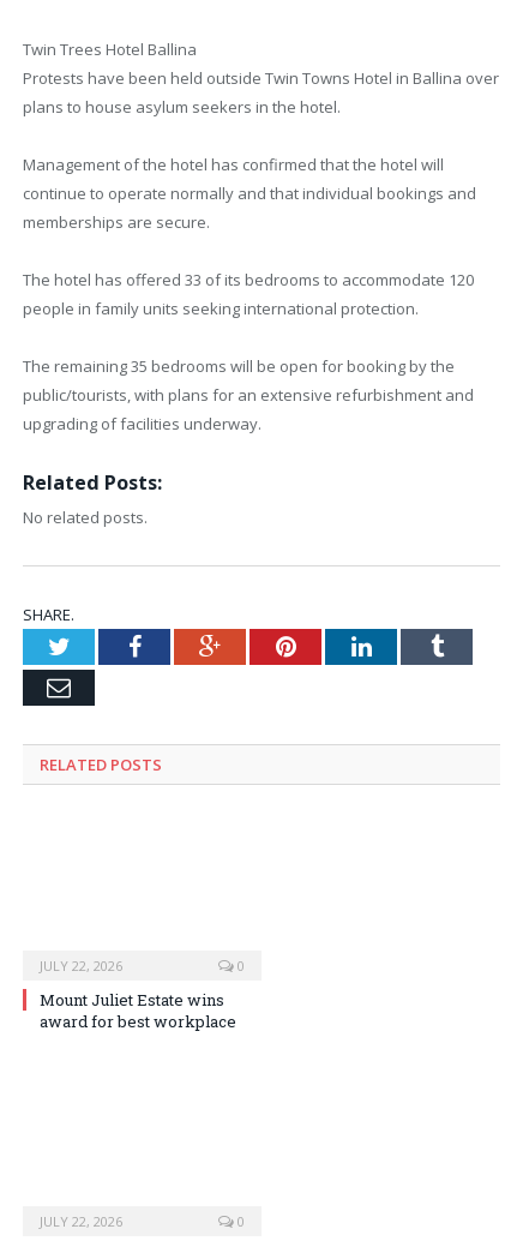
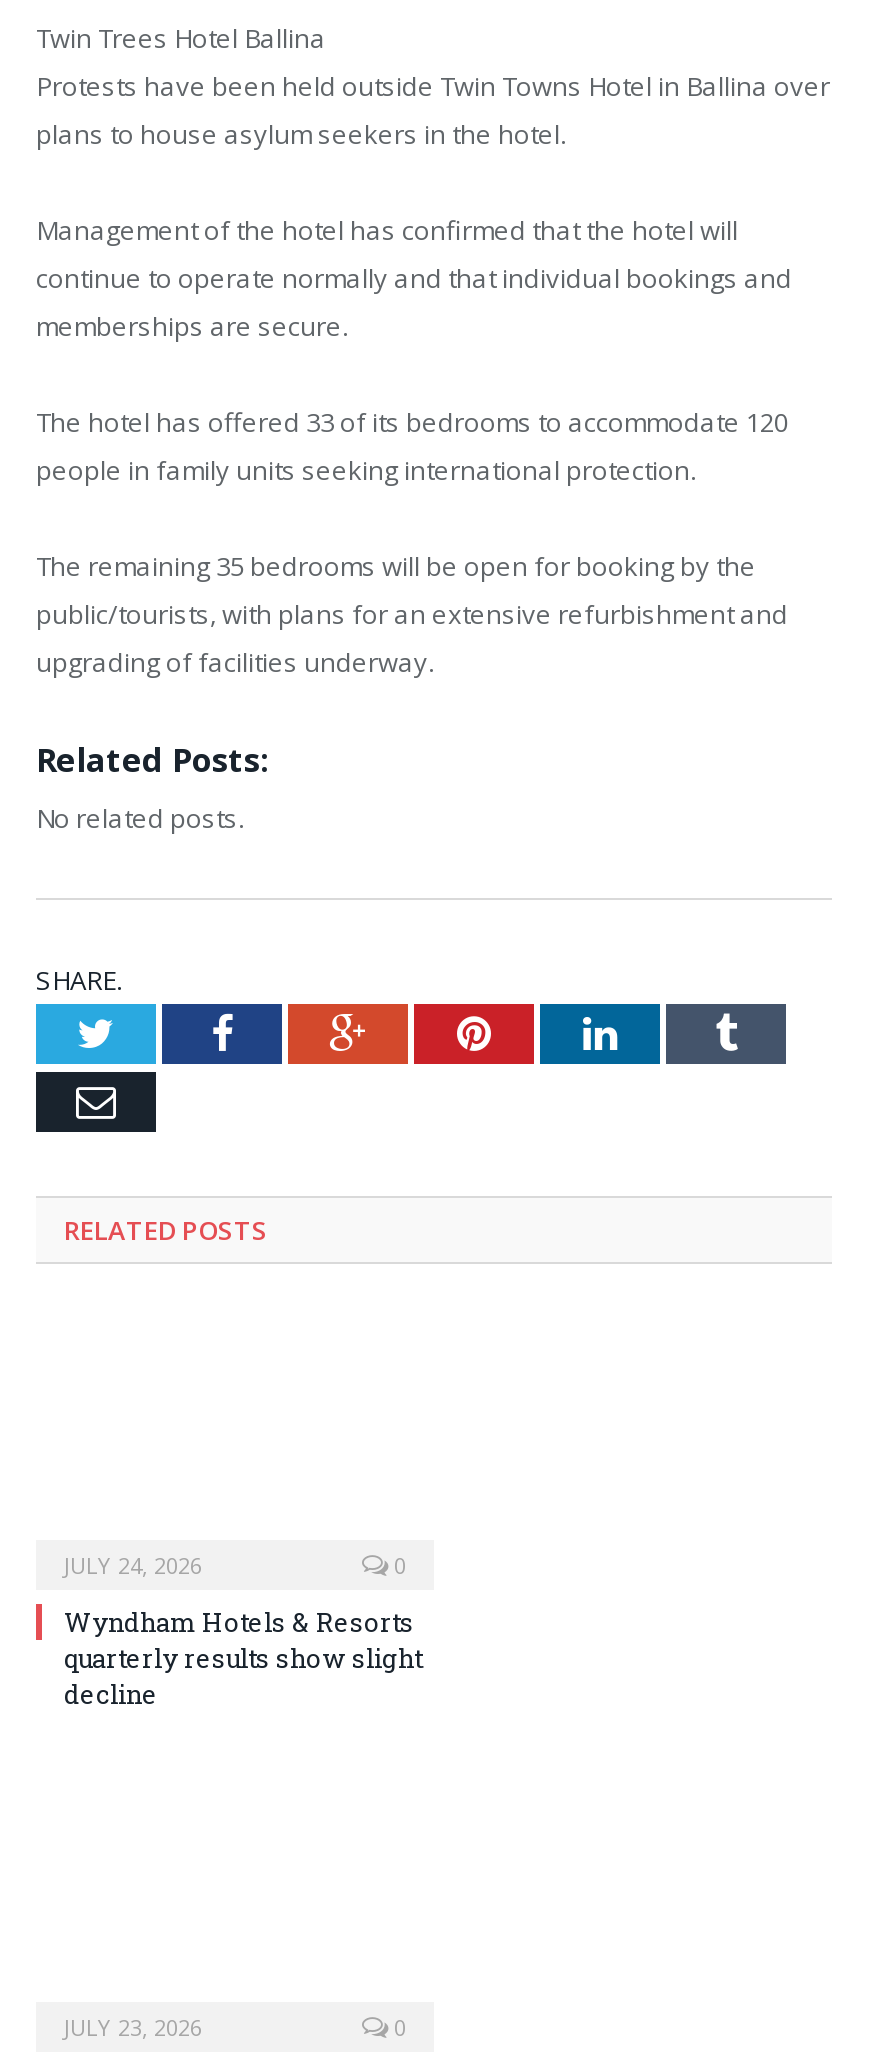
- JULY 22, 2026
+ JULY 24, 2026

- Mount Juliet Estate wins
- award for best workplace
+ Wyndham Hotels & Resorts
+ quarterly results show slight
+ decline

- JULY 22, 2026
+ JULY 23, 2026
